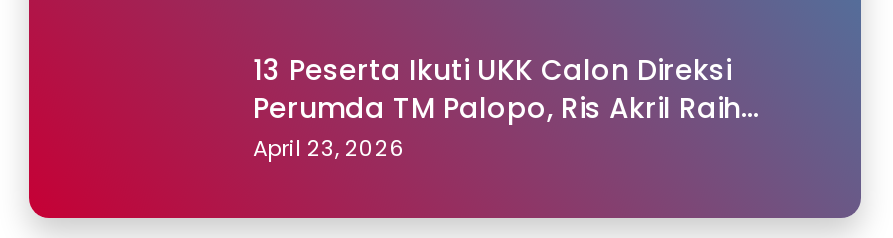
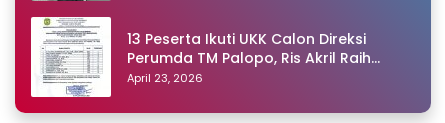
+ [image]
